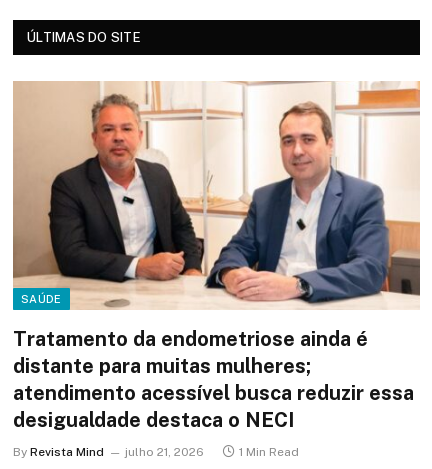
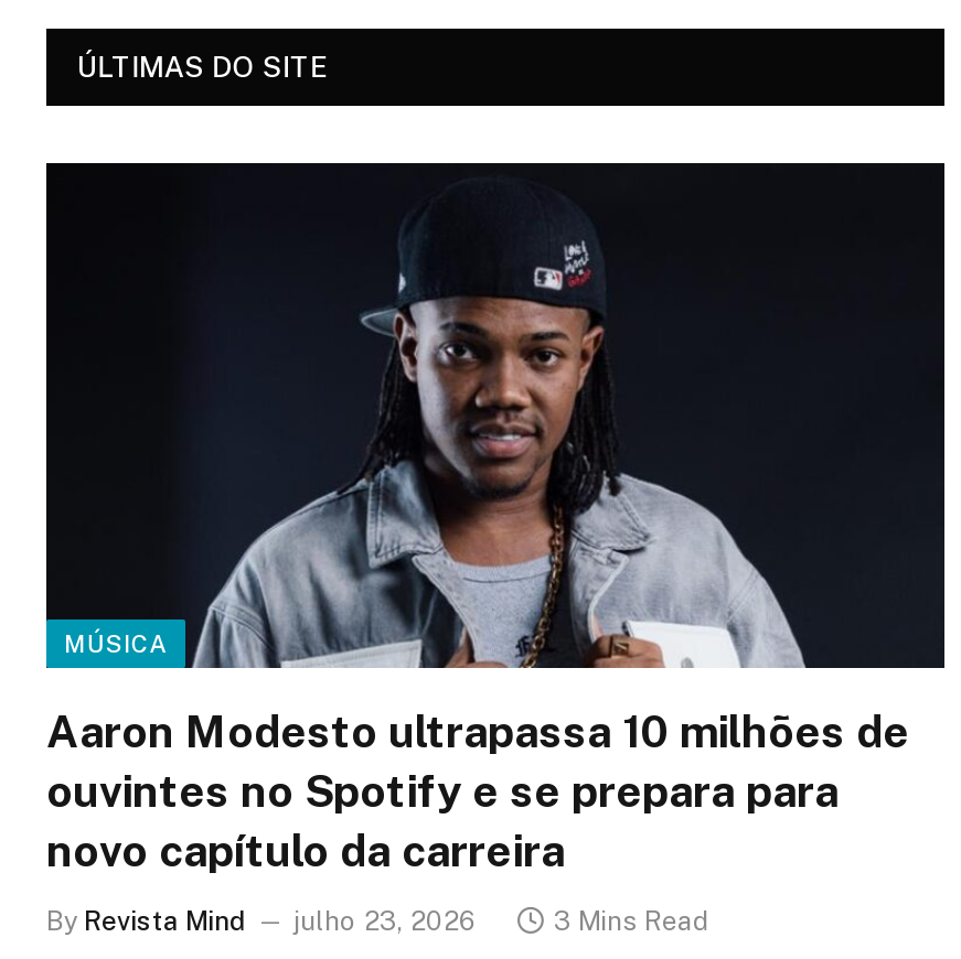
- [image]
- SAÚDE
+ [image]
+ MÚSICA

- Tratamento da endometriose ainda é
- distante para muitas mulheres;
- atendimento acessível busca reduzir essa
- desigualdade destaca o NECI
+ Aaron Modesto ultrapassa 10 milhões de
+ ouvintes no Spotify e se prepara para
+ novo capítulo da carreira

- julho 21, 2026
- 1 Min Read
+ julho 23, 2026
+ 3 Mins Read
